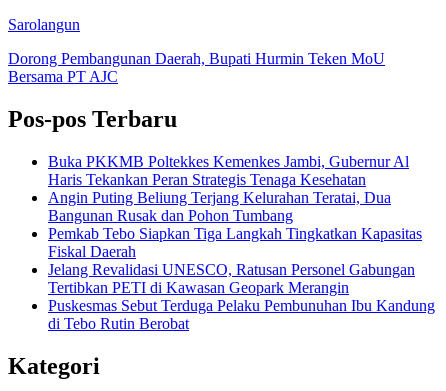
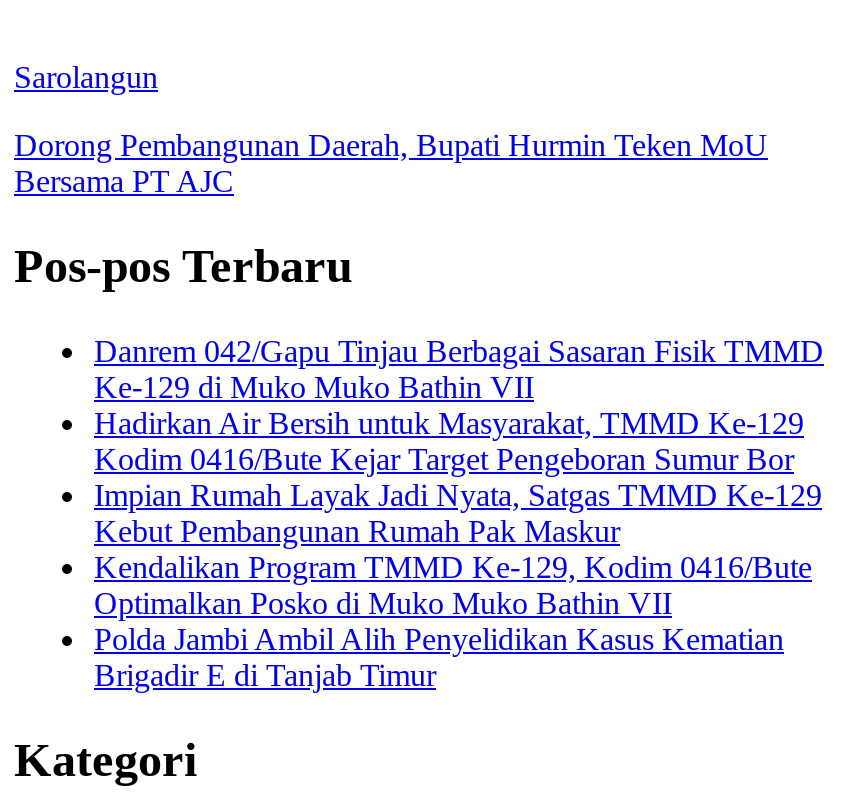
- Buka PKKMB Poltekkes Kemenkes Jambi, Gubernur Al
- Haris Tekankan Peran Strategis Tenaga Kesehatan
- Angin Puting Beliung Terjang Kelurahan Teratai, Dua
- Bangunan Rusak dan Pohon Tumbang
- Pemkab Tebo Siapkan Tiga Langkah Tingkatkan Kapasitas
- Fiskal Daerah
- Jelang Revalidasi UNESCO, Ratusan Personel Gabungan
- Tertibkan PETI di Kawasan Geopark Merangin
- Puskesmas Sebut Terduga Pelaku Pembunuhan Ibu Kandung
- di Tebo Rutin Berobat
+ Danrem 042/Gapu Tinjau Berbagai Sasaran Fisik TMMD
+ Ke-129 di Muko Muko Bathin VII
+ Hadirkan Air Bersih untuk Masyarakat, TMMD Ke-129
+ Kodim 0416/Bute Kejar Target Pengeboran Sumur Bor
+ Impian Rumah Layak Jadi Nyata, Satgas TMMD Ke-129
+ Kebut Pembangunan Rumah Pak Maskur
+ Kendalikan Program TMMD Ke-129, Kodim 0416/Bute
+ Optimalkan Posko di Muko Muko Bathin VII
+ Polda Jambi Ambil Alih Penyelidikan Kasus Kematian
+ Brigadir E di Tanjab Timur
